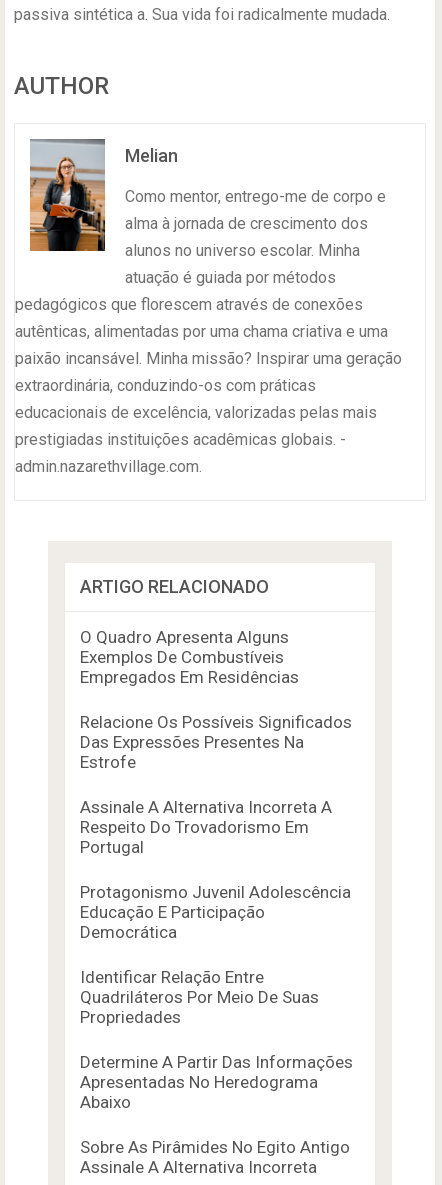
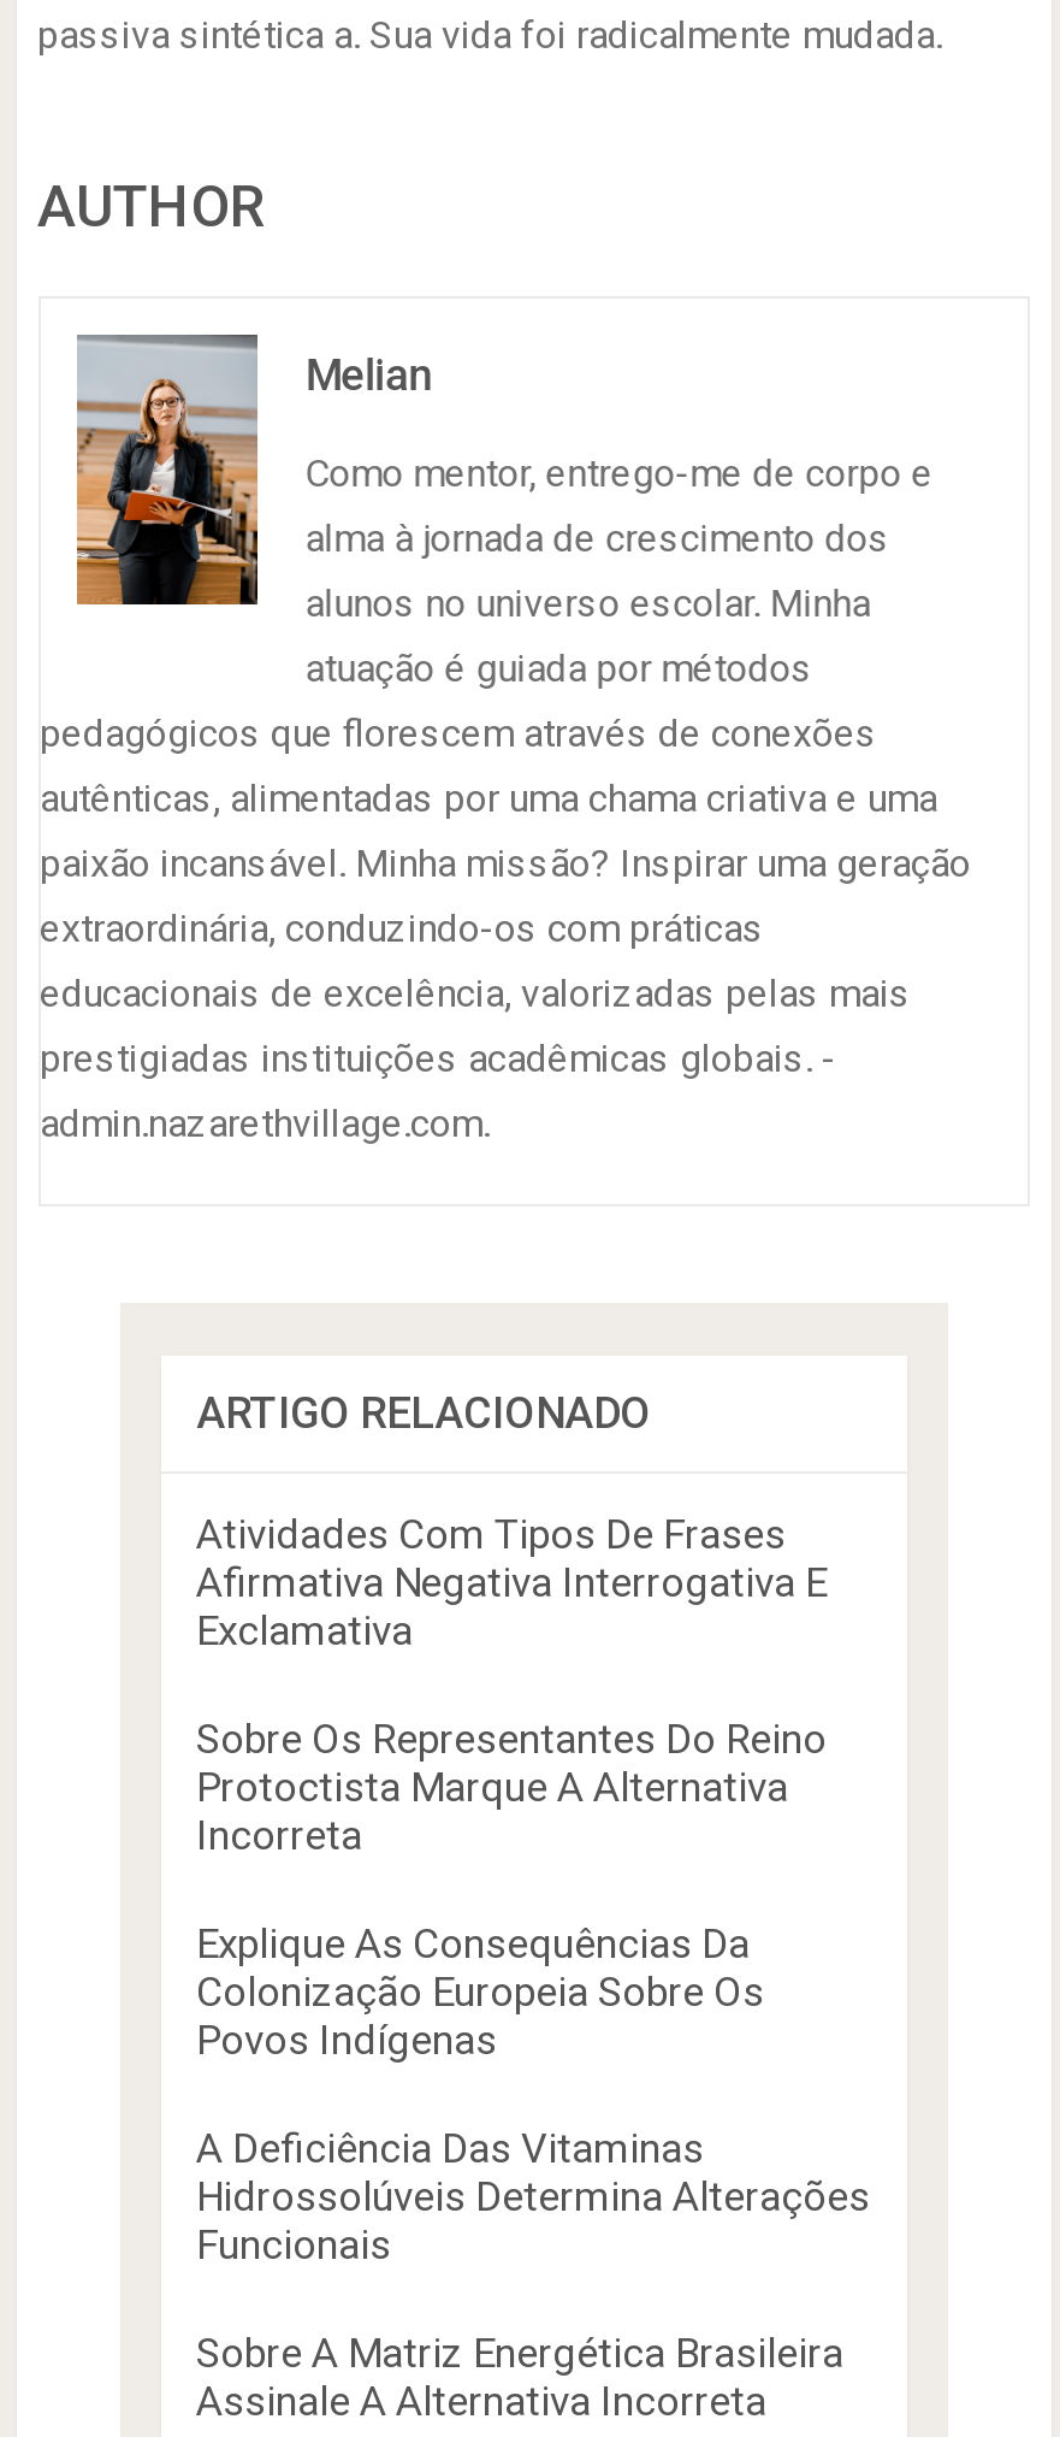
- O Quadro Apresenta Alguns
- Exemplos De Combustíveis
- Empregados Em Residências
- Relacione Os Possíveis Significados
- Das Expressões Presentes Na
- Estrofe
- Assinale A Alternativa Incorreta A
- Respeito Do Trovadorismo Em
- Portugal
- Protagonismo Juvenil Adolescência
- Educação E Participação
- Democrática
- Identificar Relação Entre
- Quadriláteros Por Meio De Suas
- Propriedades
- Determine A Partir Das Informações
- Apresentadas No Heredograma
- Abaixo
- Sobre As Pirâmides No Egito Antigo
+ Atividades Com Tipos De Frases
+ Afirmativa Negativa Interrogativa E
+ Exclamativa
+ Sobre Os Representantes Do Reino
+ Protoctista Marque A Alternativa
+ Incorreta
+ Explique As Consequências Da
+ Colonização Europeia Sobre Os
+ Povos Indígenas
+ A Deficiência Das Vitaminas
+ Hidrossolúveis Determina Alterações
+ Funcionais
+ Sobre A Matriz Energética Brasileira
